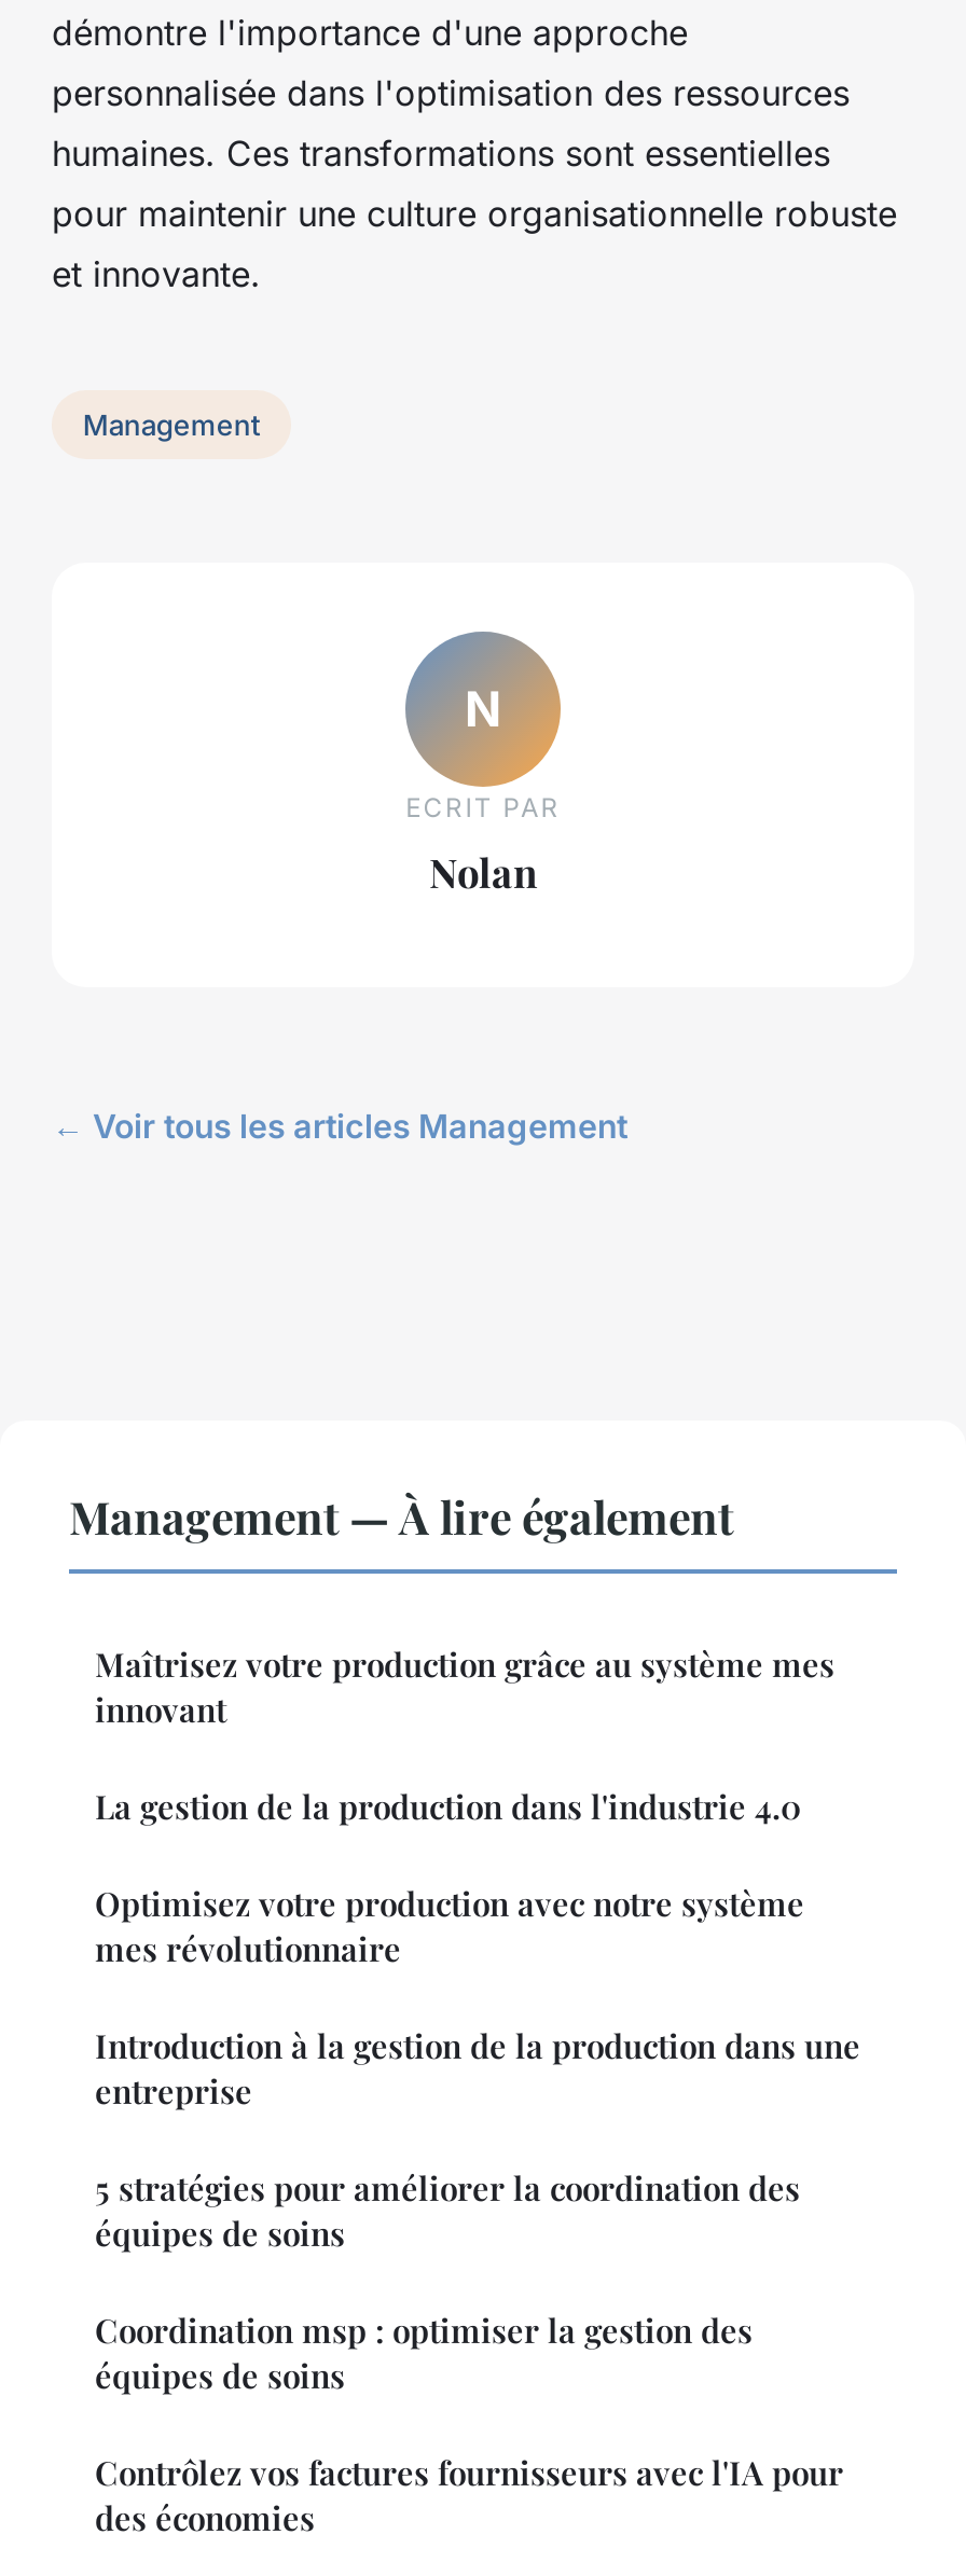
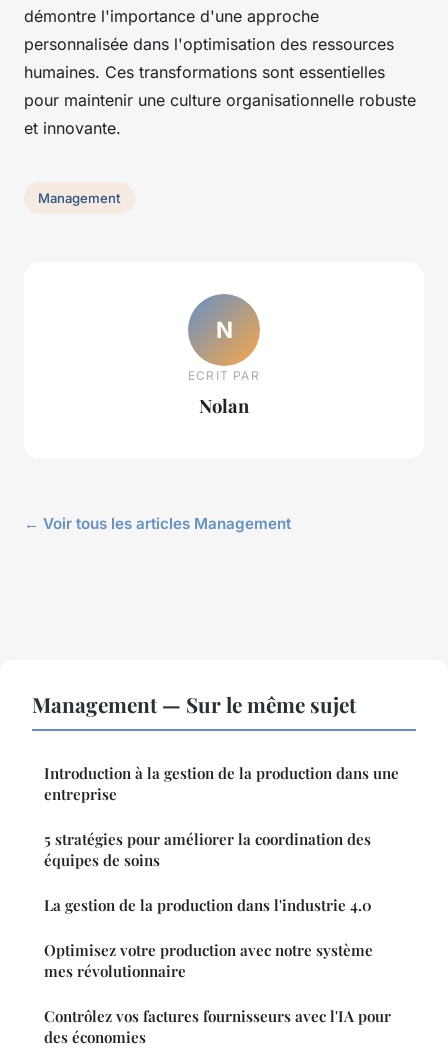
- Management — À lire également
- Maîtrisez votre production grâce au système mes
- innovant
+ Management — Sur le même sujet

moved down: La gestion de la production dans l'industrie 4.0 | Optimisez votre production avec notre système | mes révolutionnaire

moved up: Introduction à la gestion de la production dans une | entreprise | 5 stratégies pour améliorer la coordination des | équipes de soins

- Coordination msp : optimiser la gestion des
- équipes de soins
